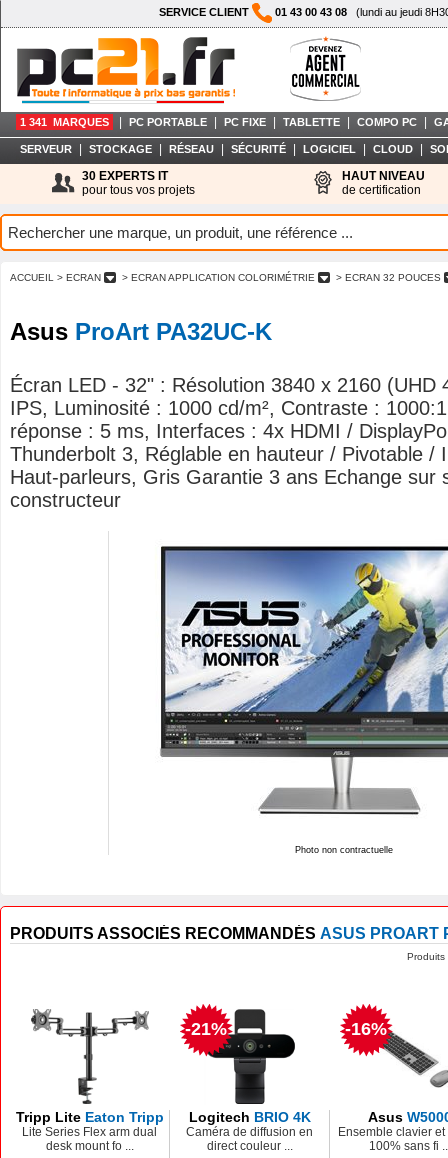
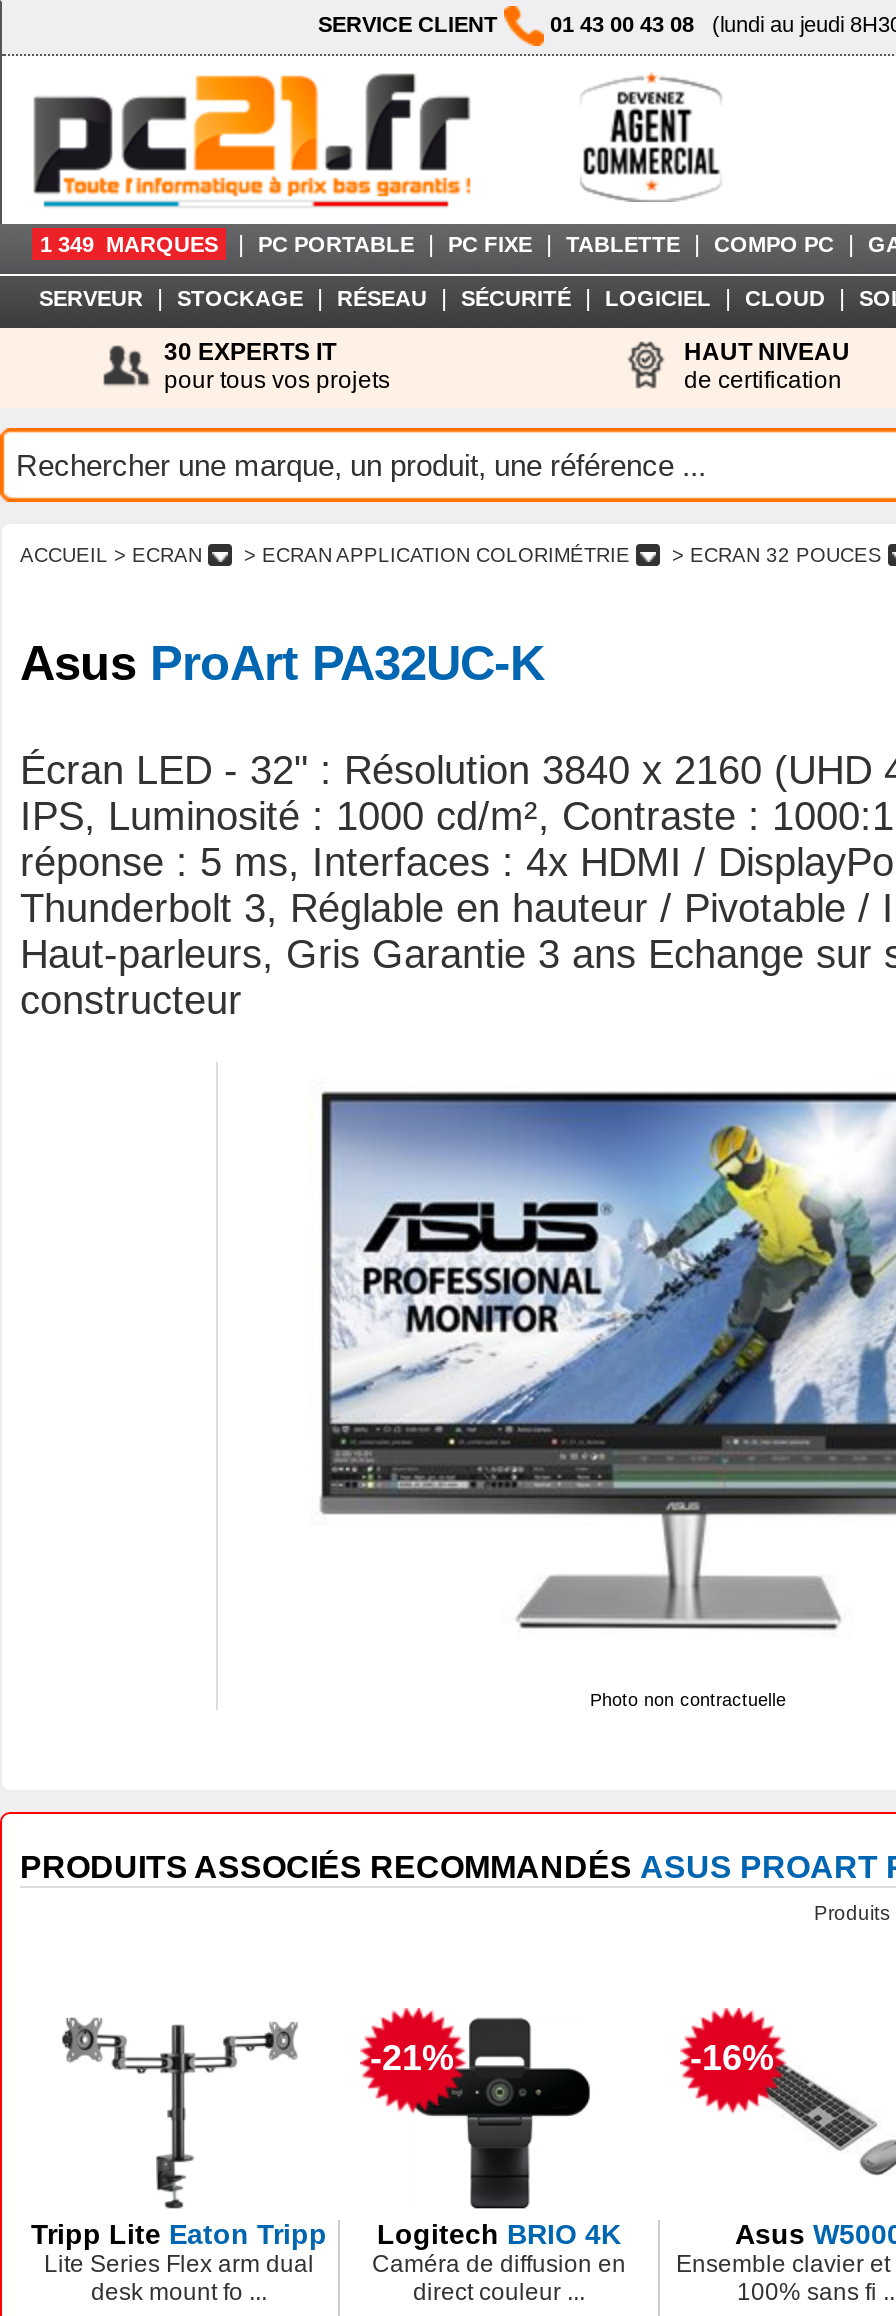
- 1 341 MARQUES
+ 1 349 MARQUES
